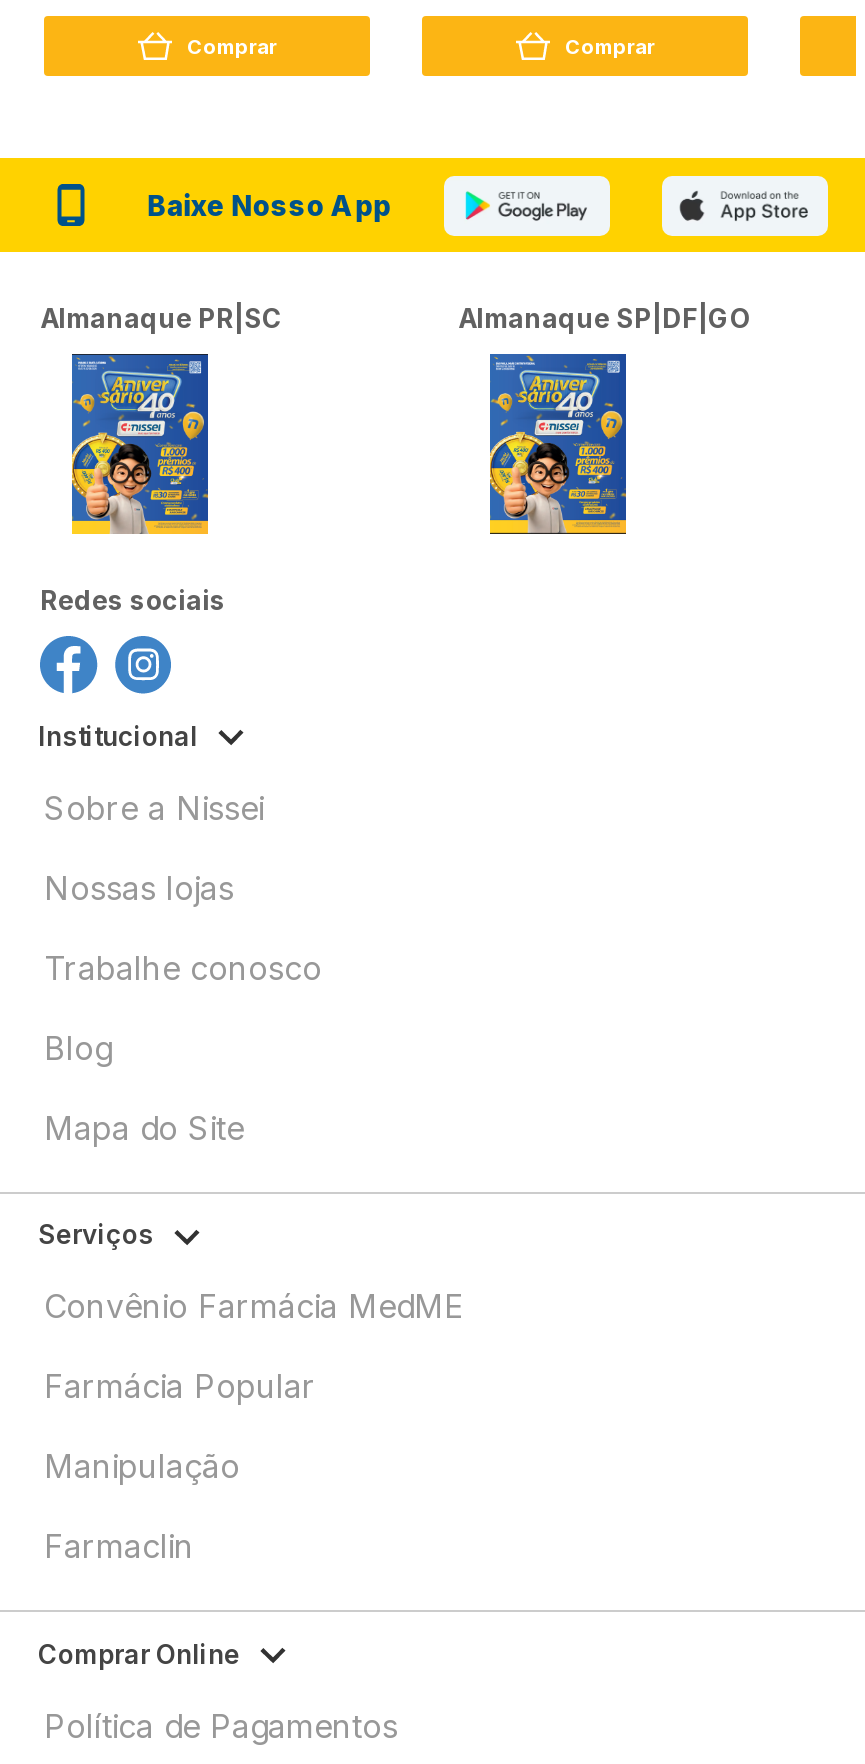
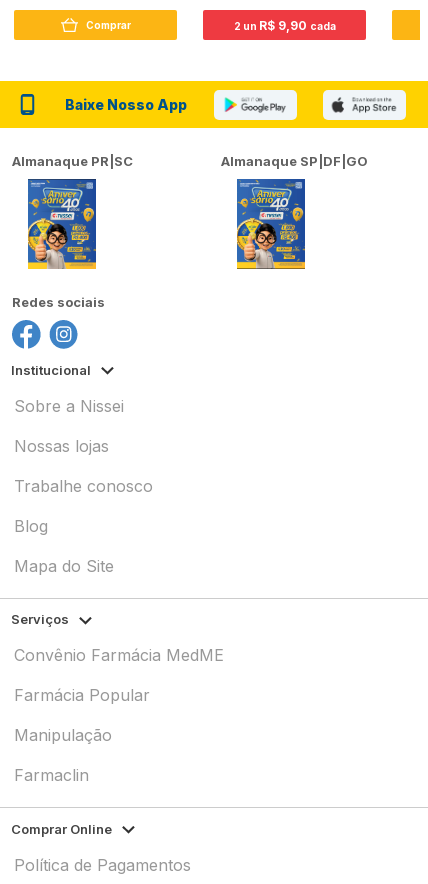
- Comprar
+ 2 un R$ 9,90 cada
